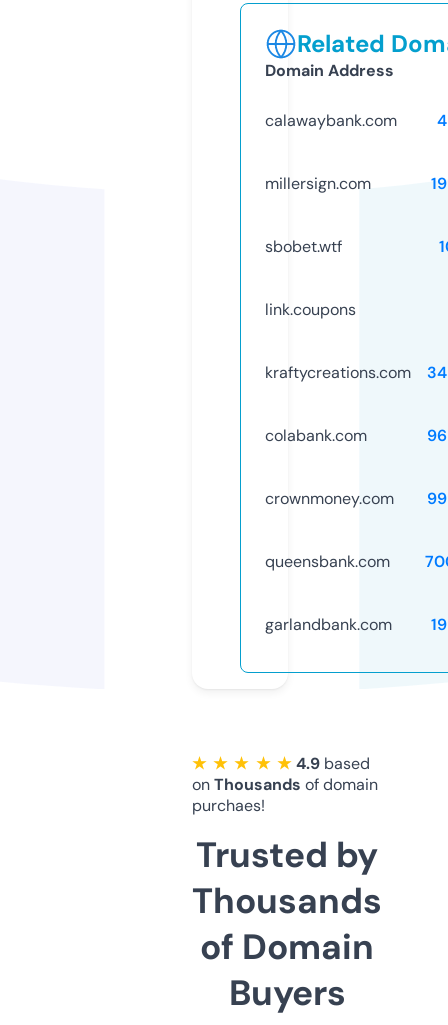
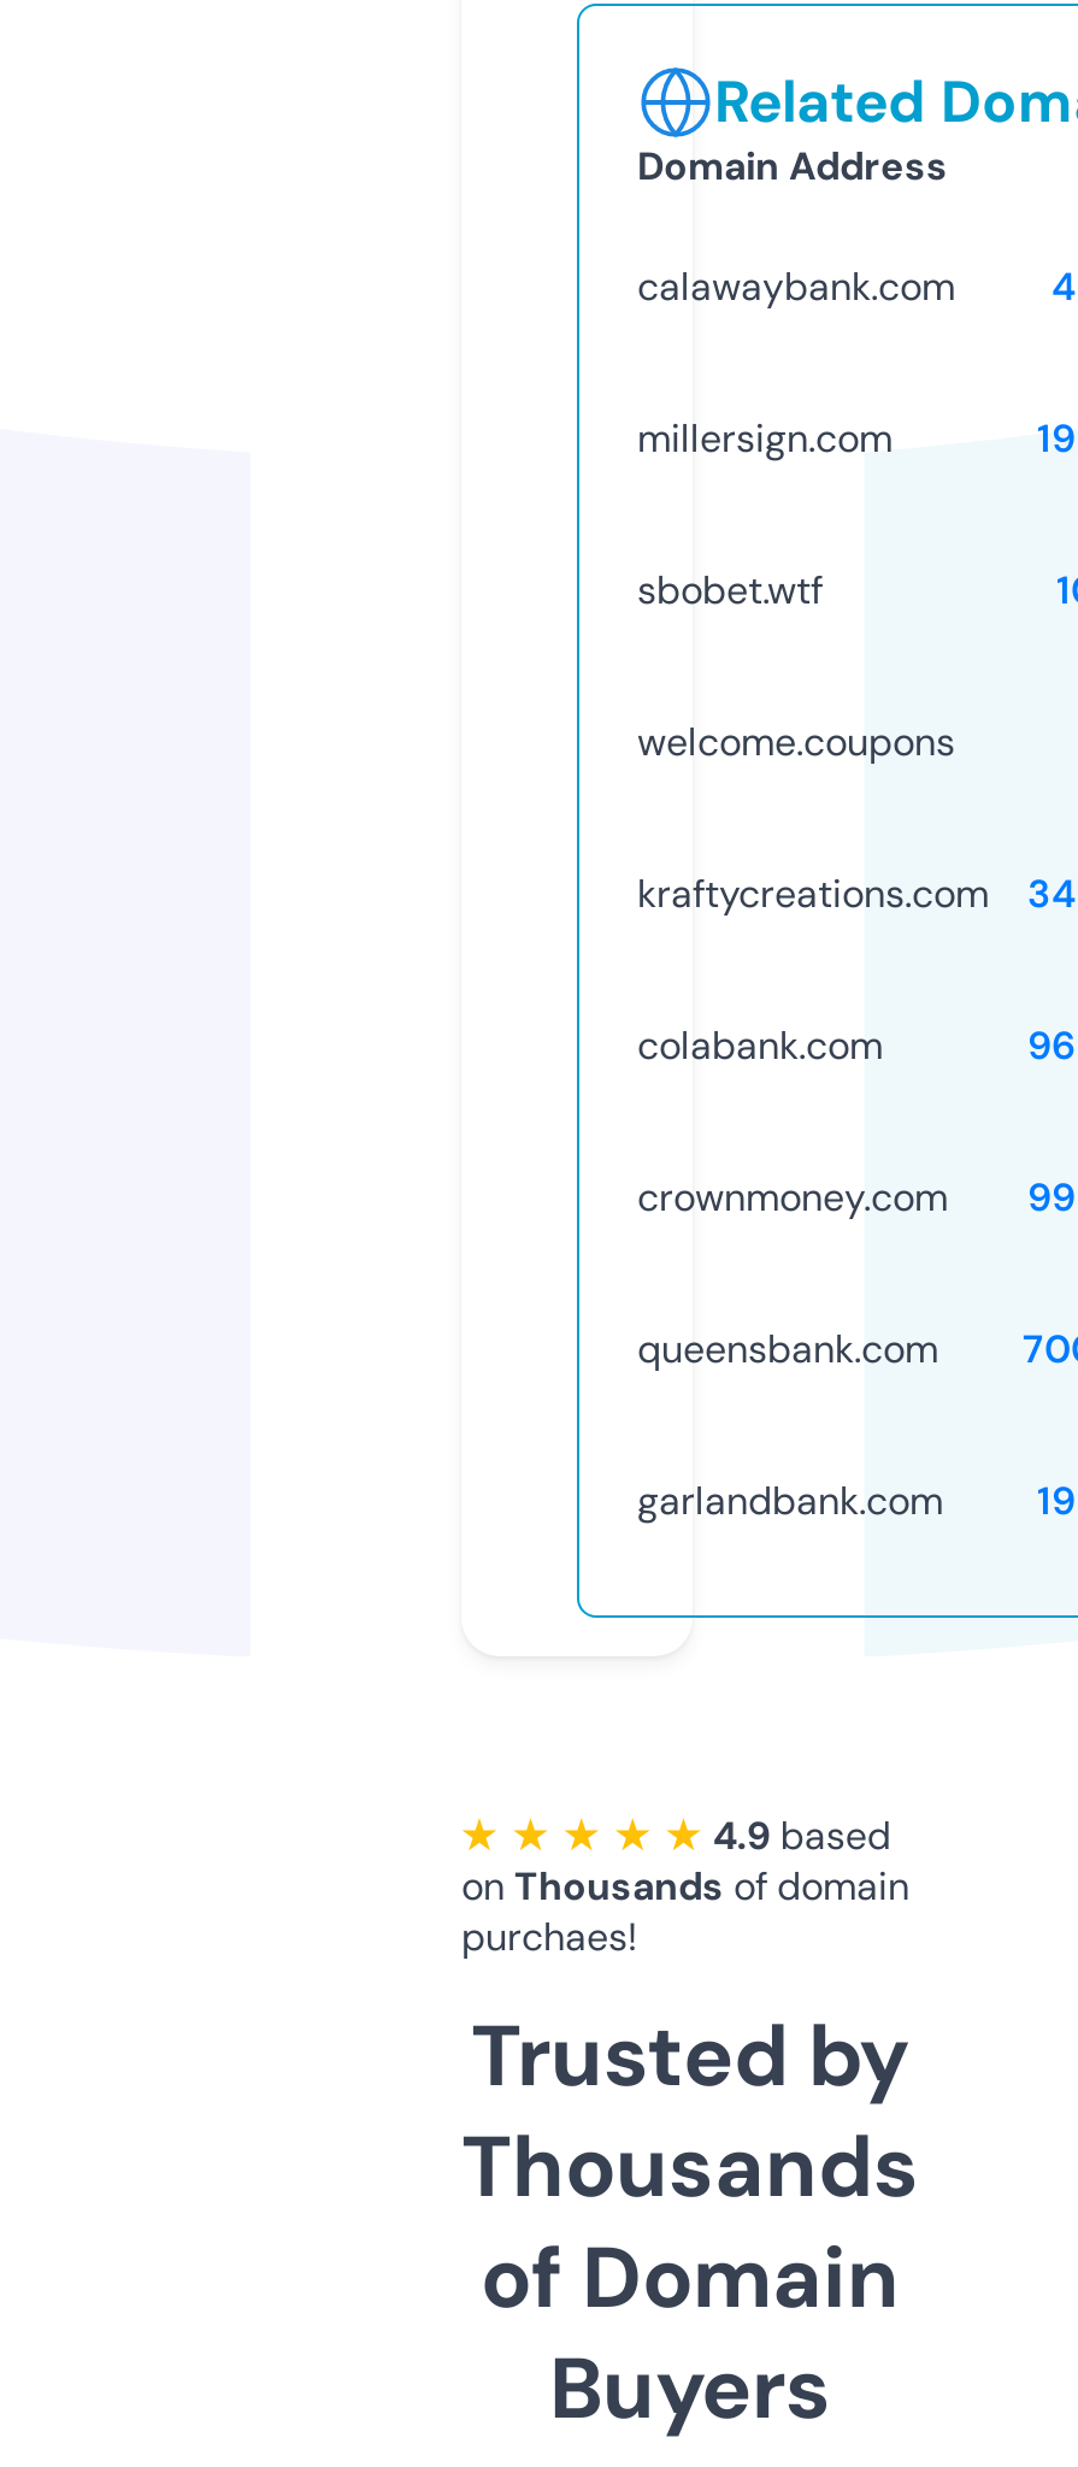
- link.coupons
+ welcome.coupons
